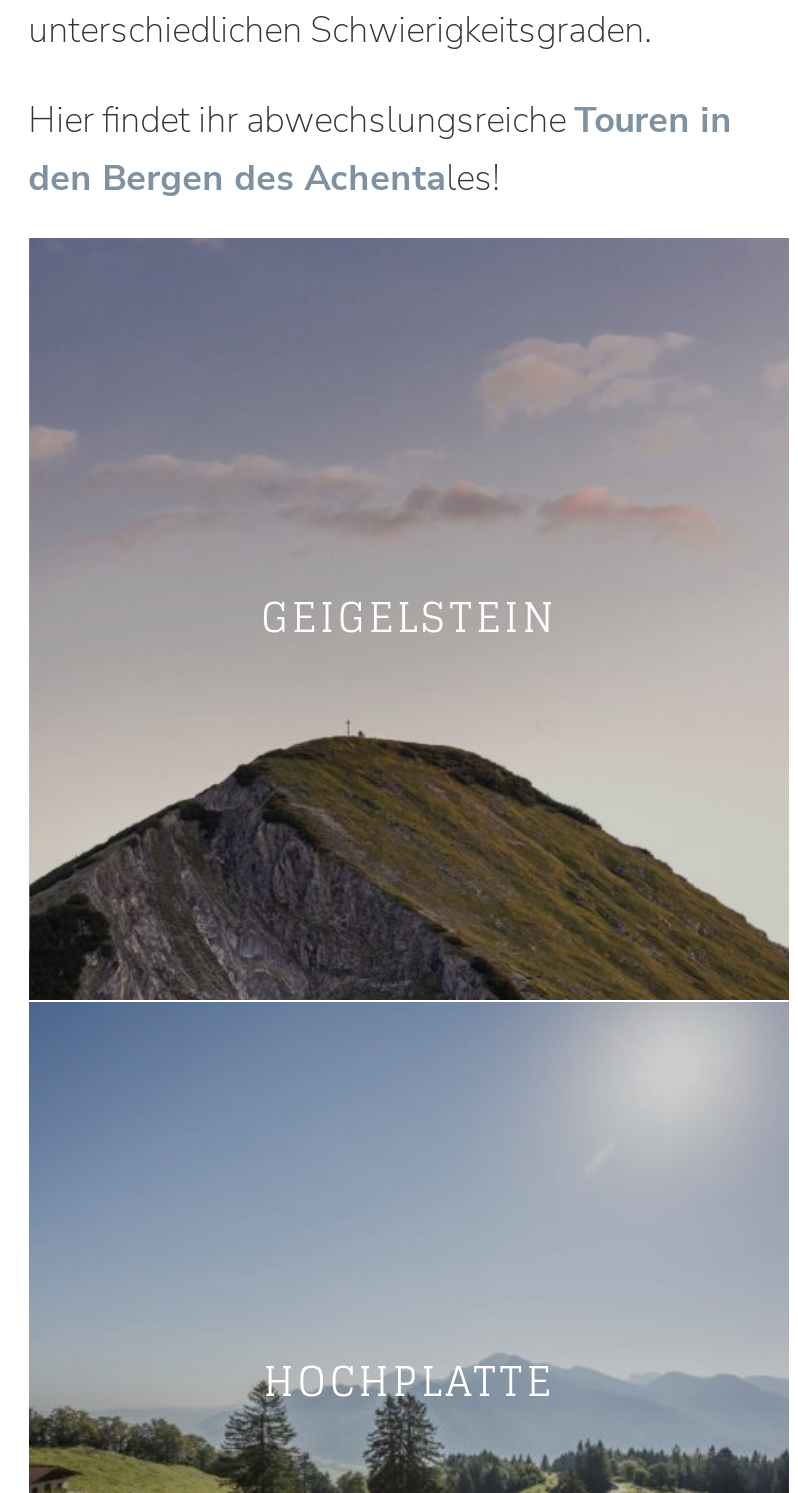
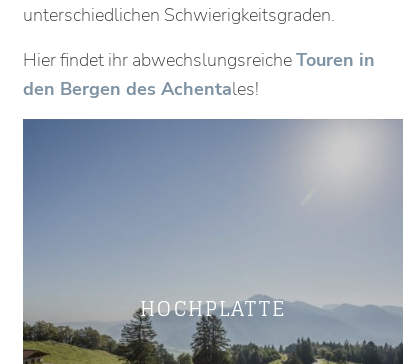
- [image]
- GEIGELSTEIN

- [image]
